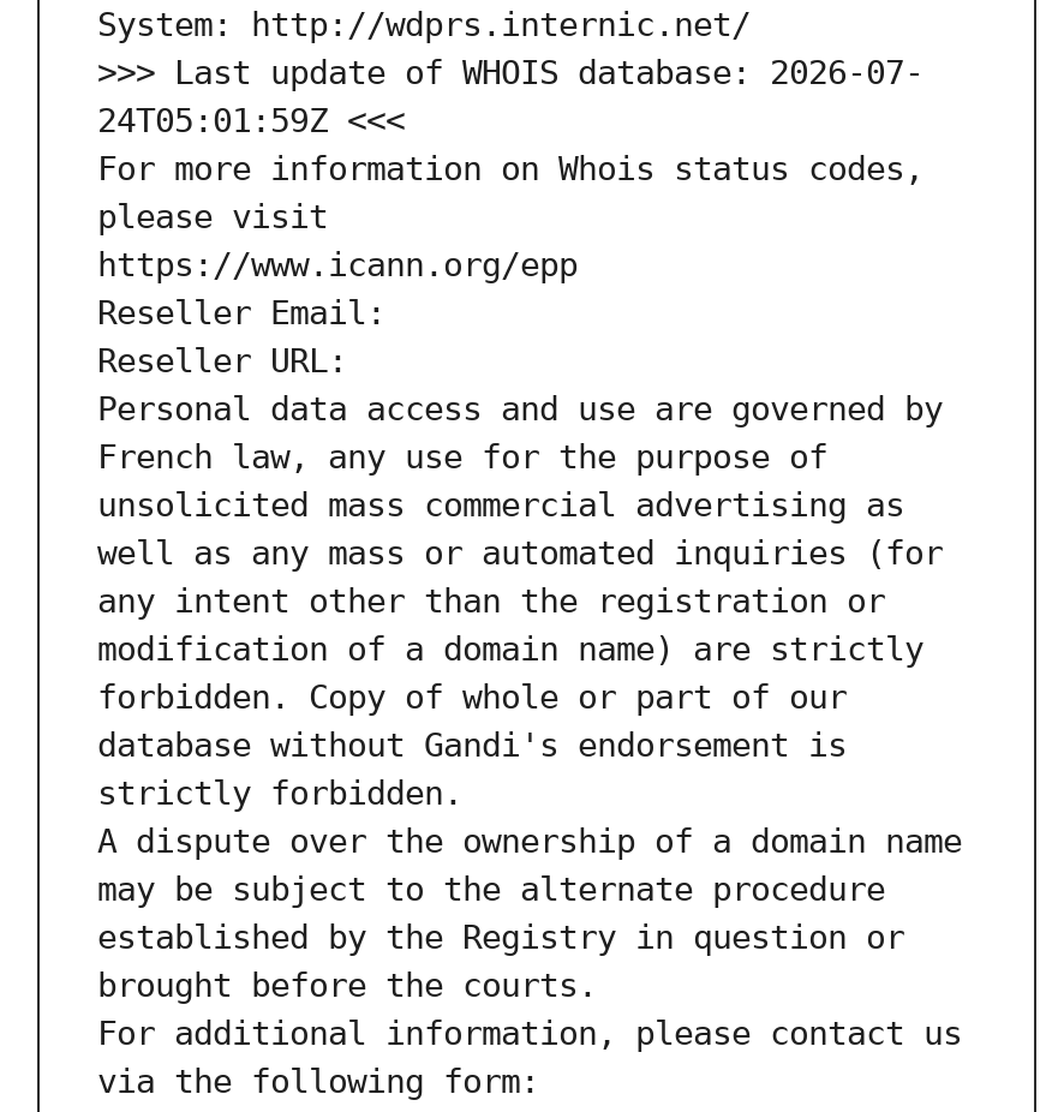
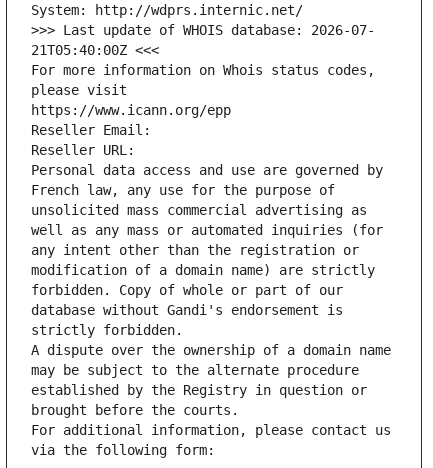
- 24T05:01:59Z <<<
+ 21T05:40:00Z <<<
